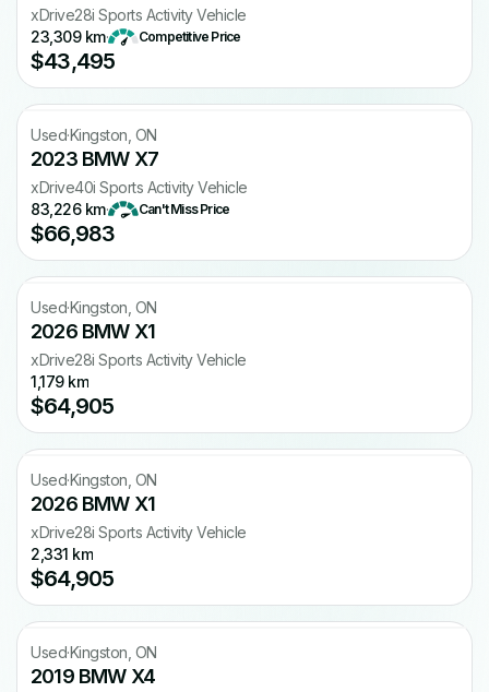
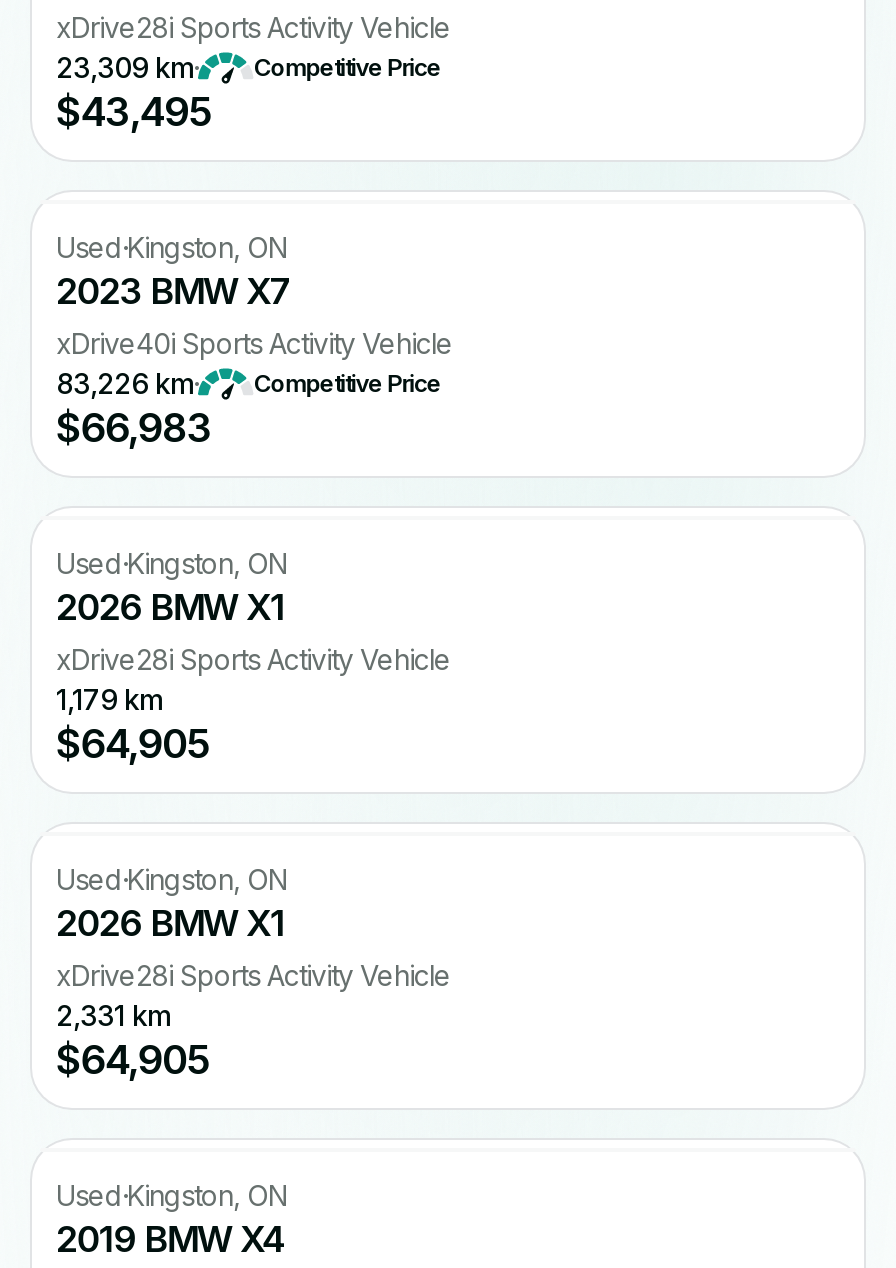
- Can't Miss Price
+ Competitive Price
